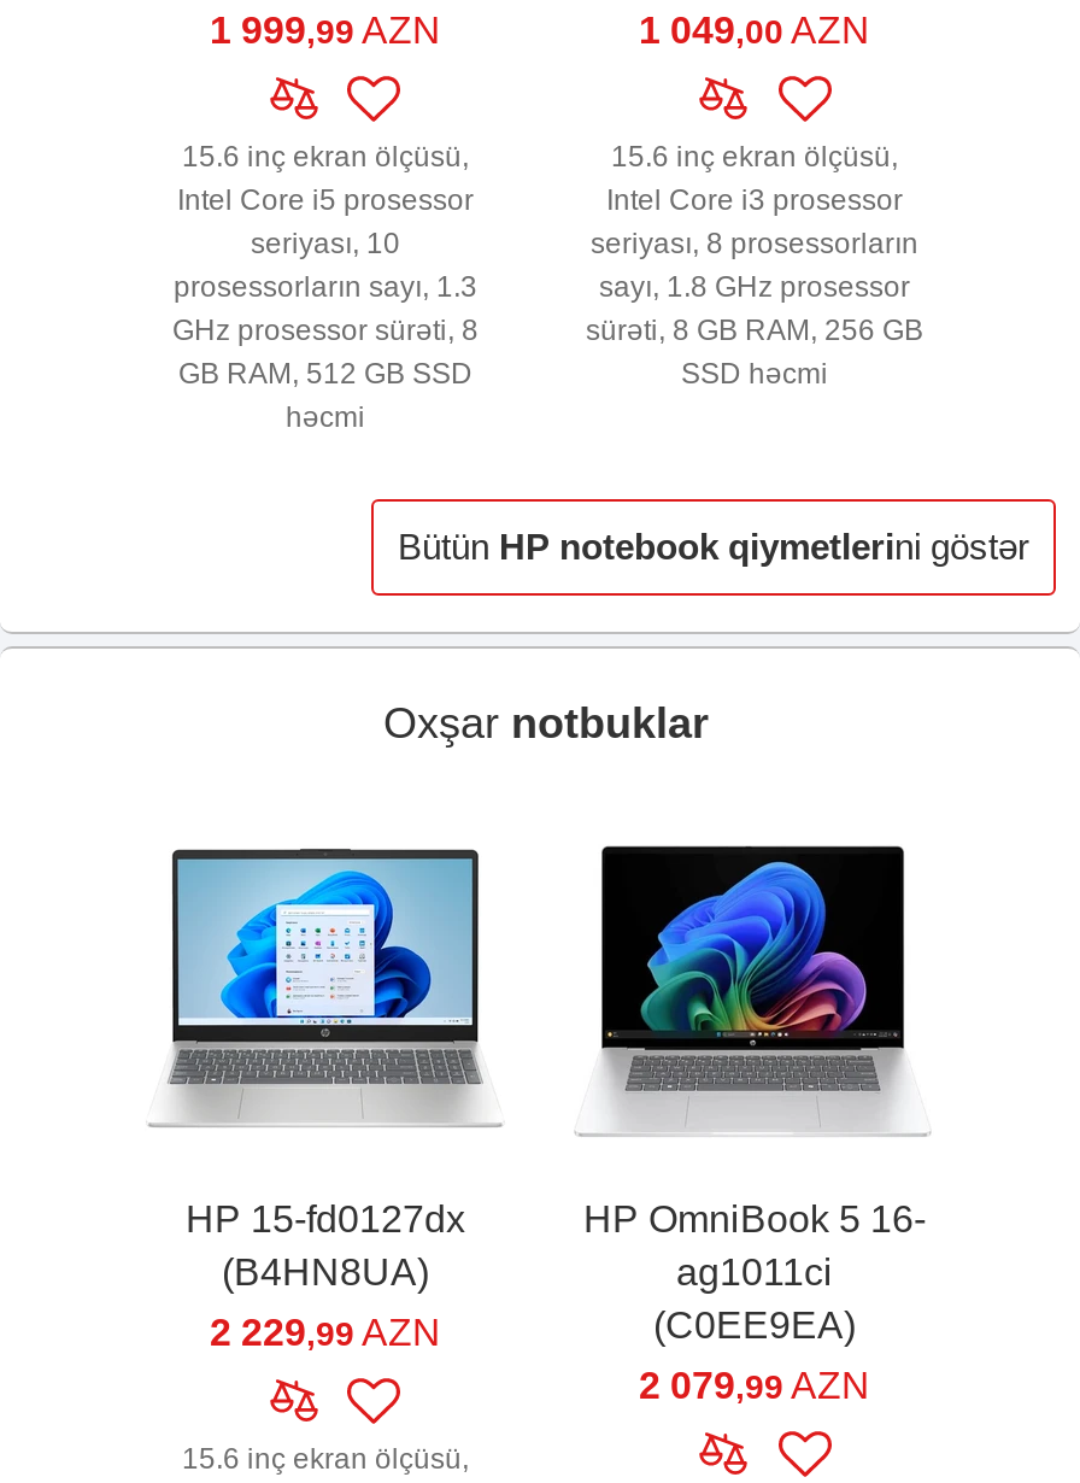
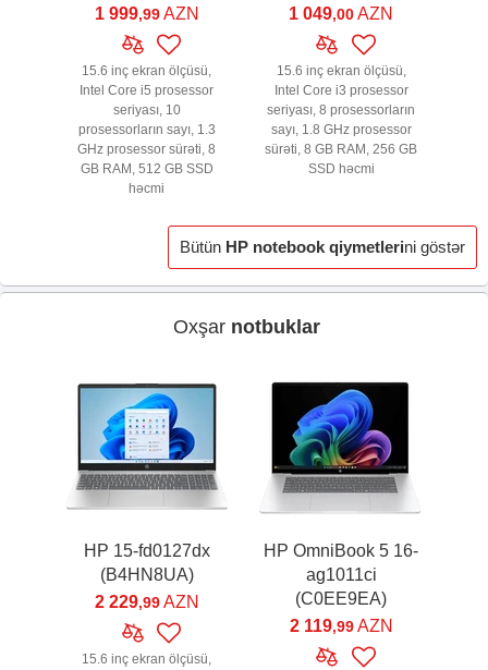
- 2 079,99 AZN
+ 2 119,99 AZN
